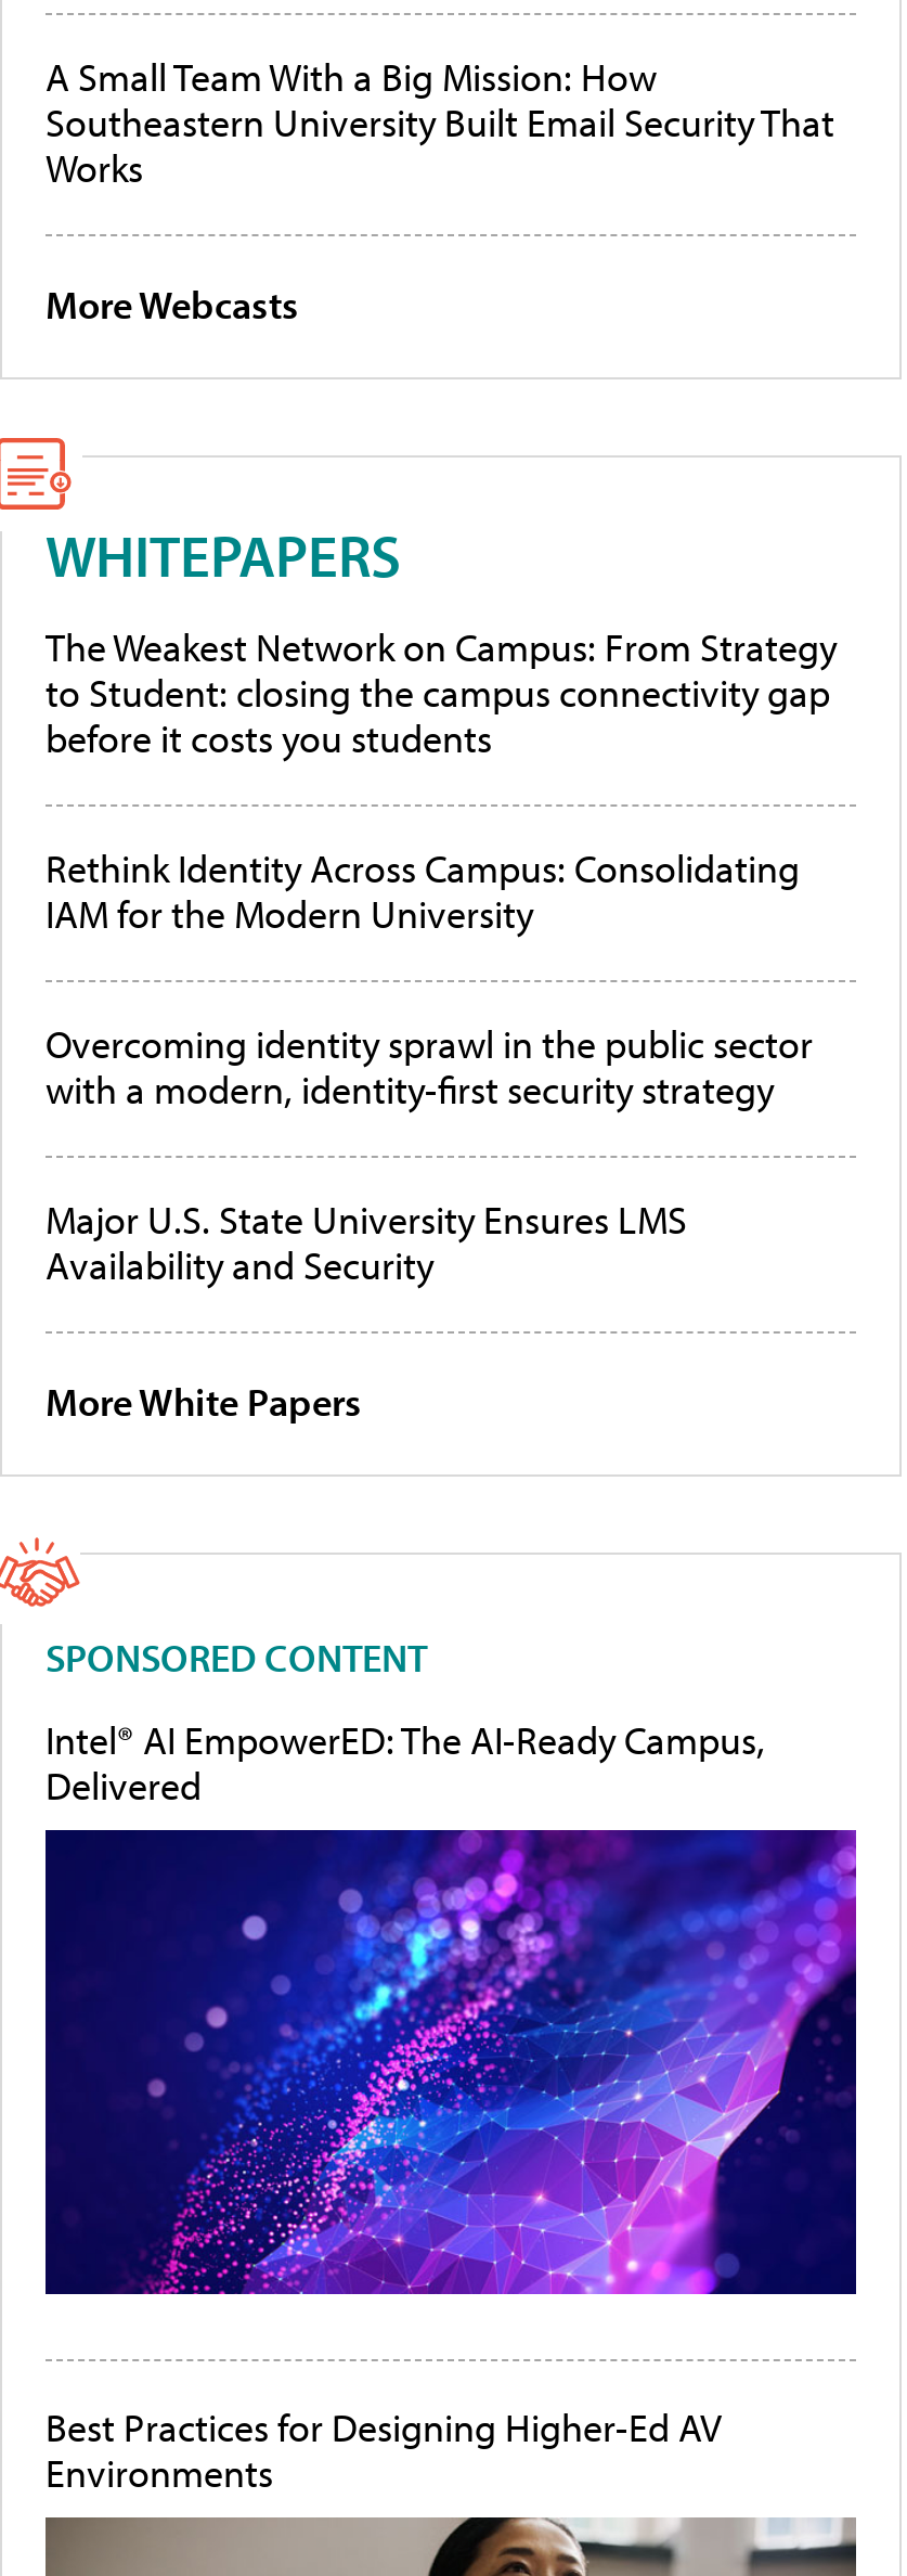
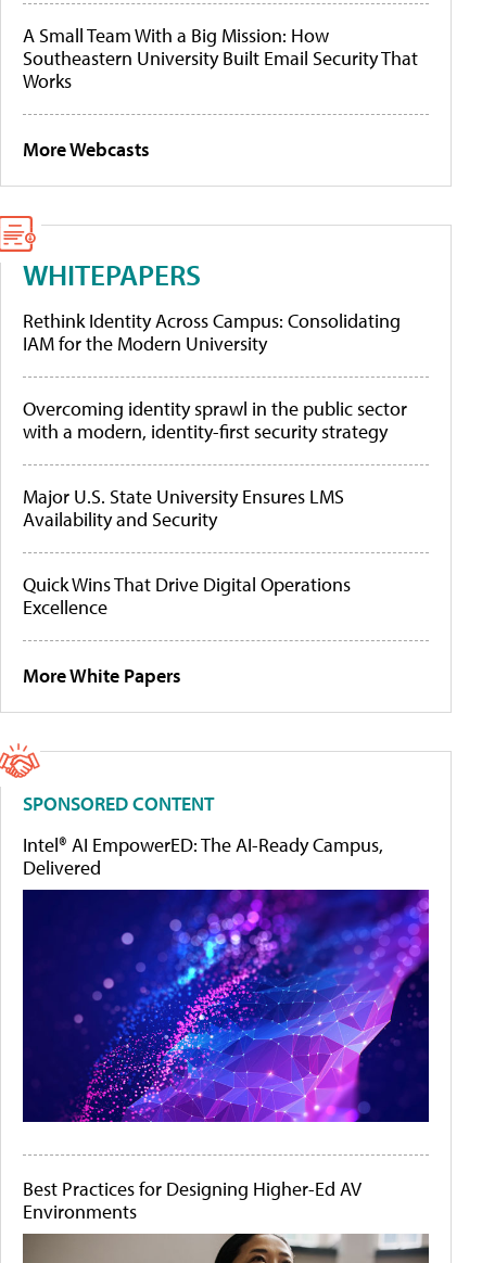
- The Weakest Network on Campus: From Strategy
- to Student: closing the campus connectivity gap
- before it costs you students

moved up: Rethink Identity Across Campus: Consolidating | IAM for the Modern University | Overcoming identity sprawl in the public sector | with a modern, identity-first security strategy | Major U.S. State University Ensures LMS | Availability and Security

+ Quick Wins That Drive Digital Operations
+ Excellence
